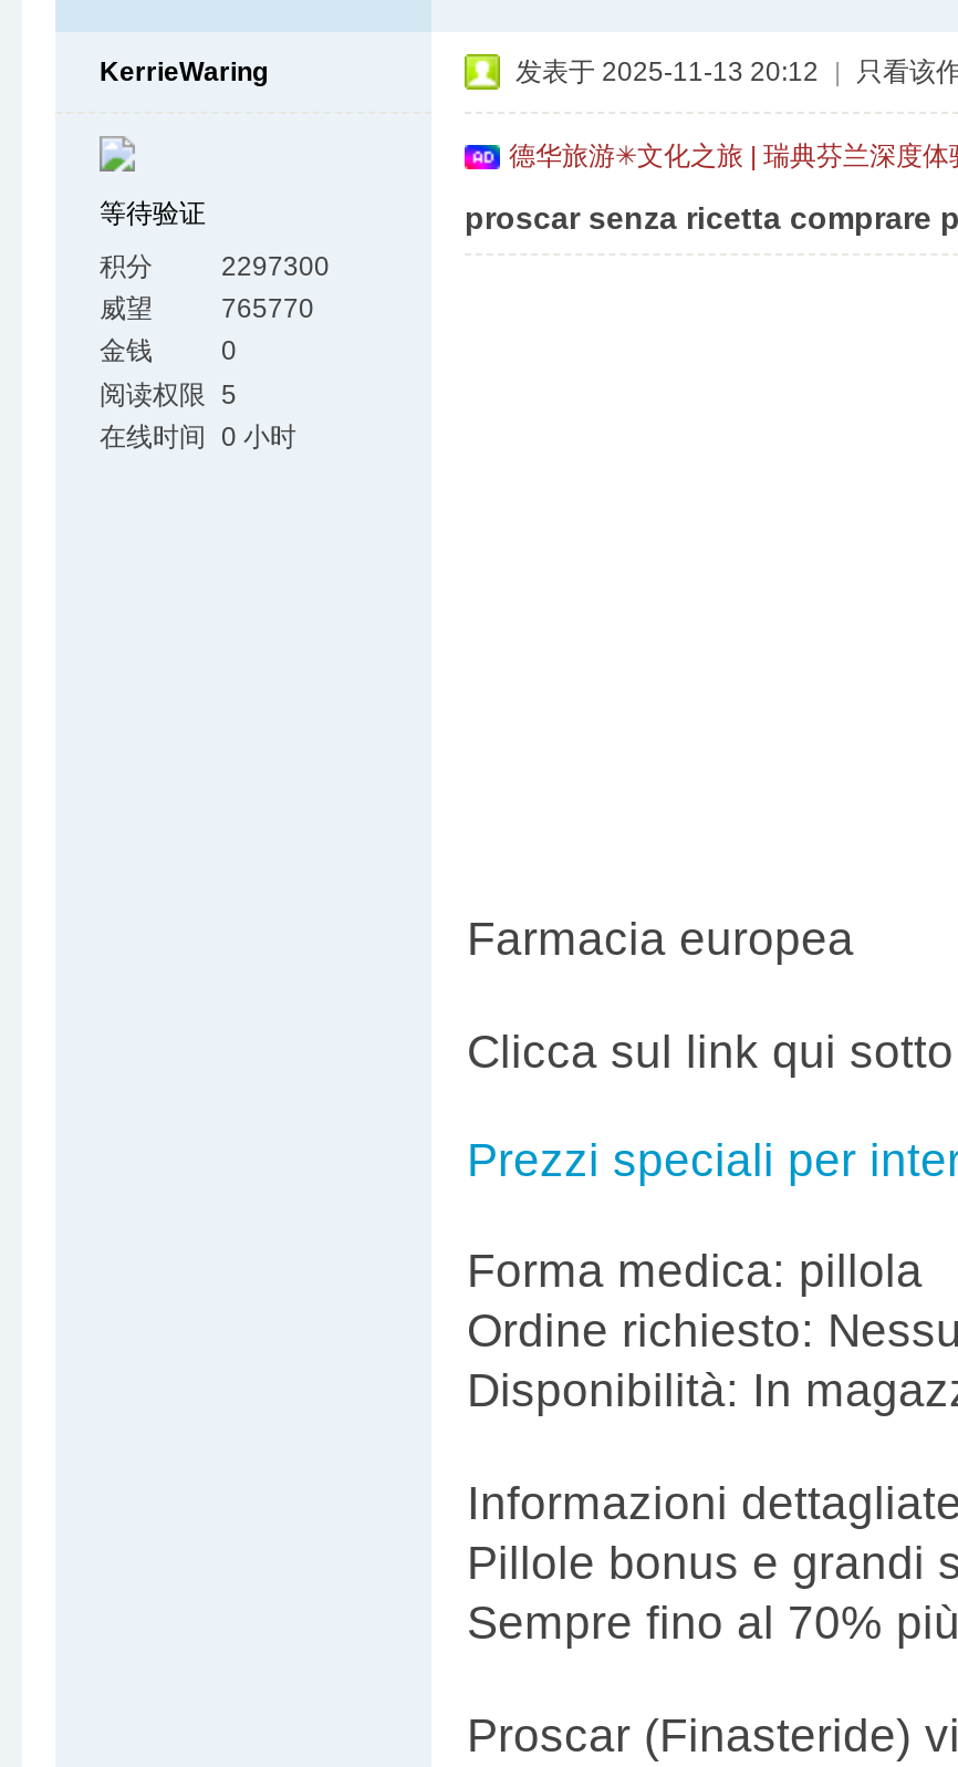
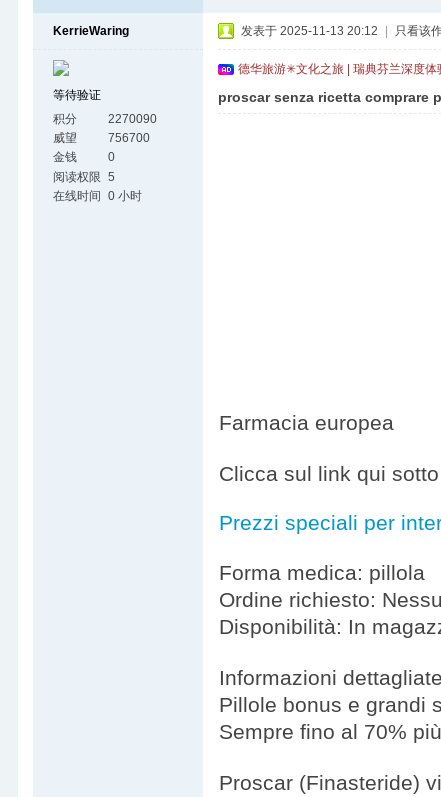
- 2297300
+ 2270090

- 765770
+ 756700
